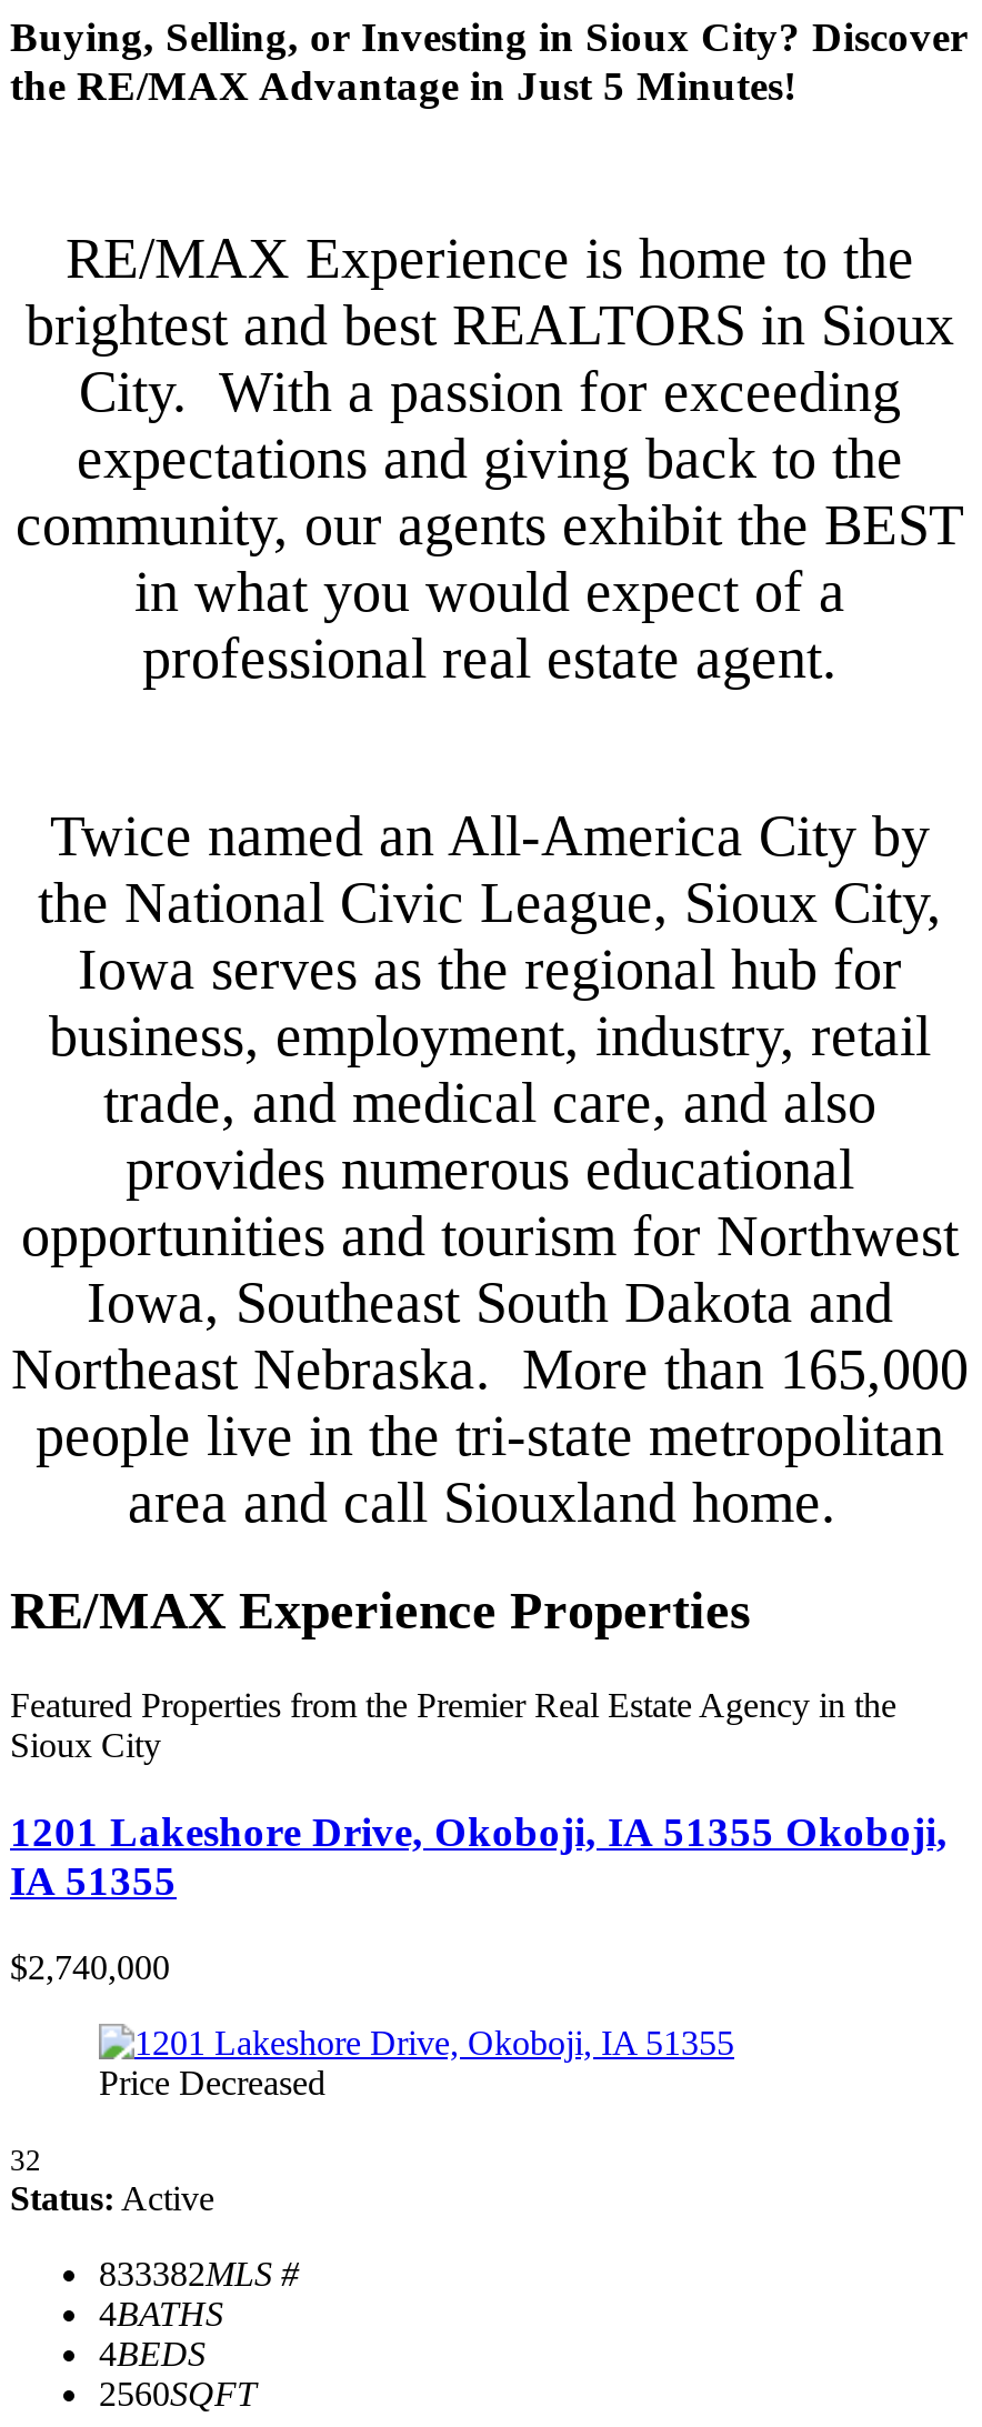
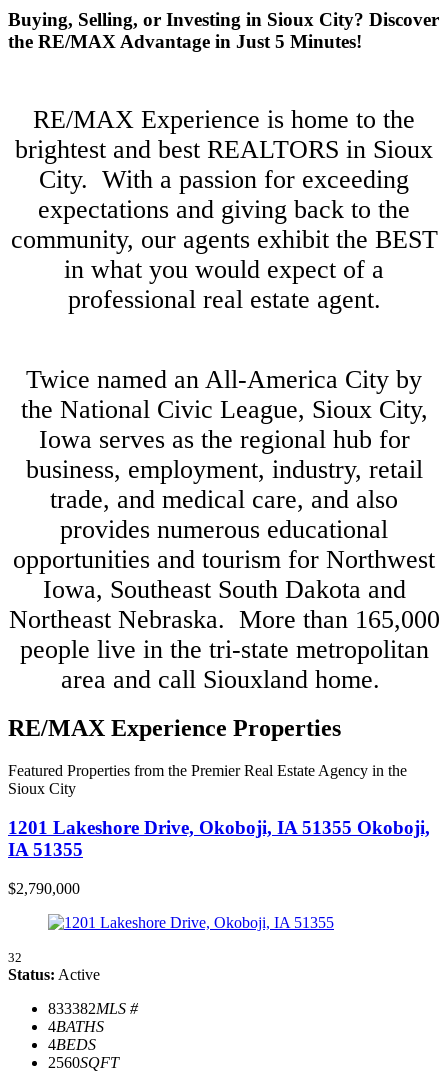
- $2,740,000
- Price Decreased
+ $2,790,000
